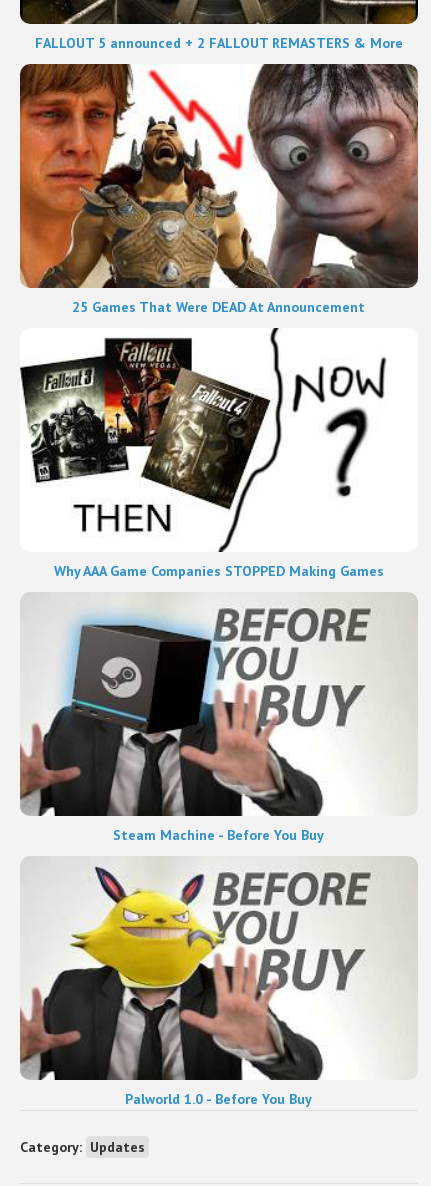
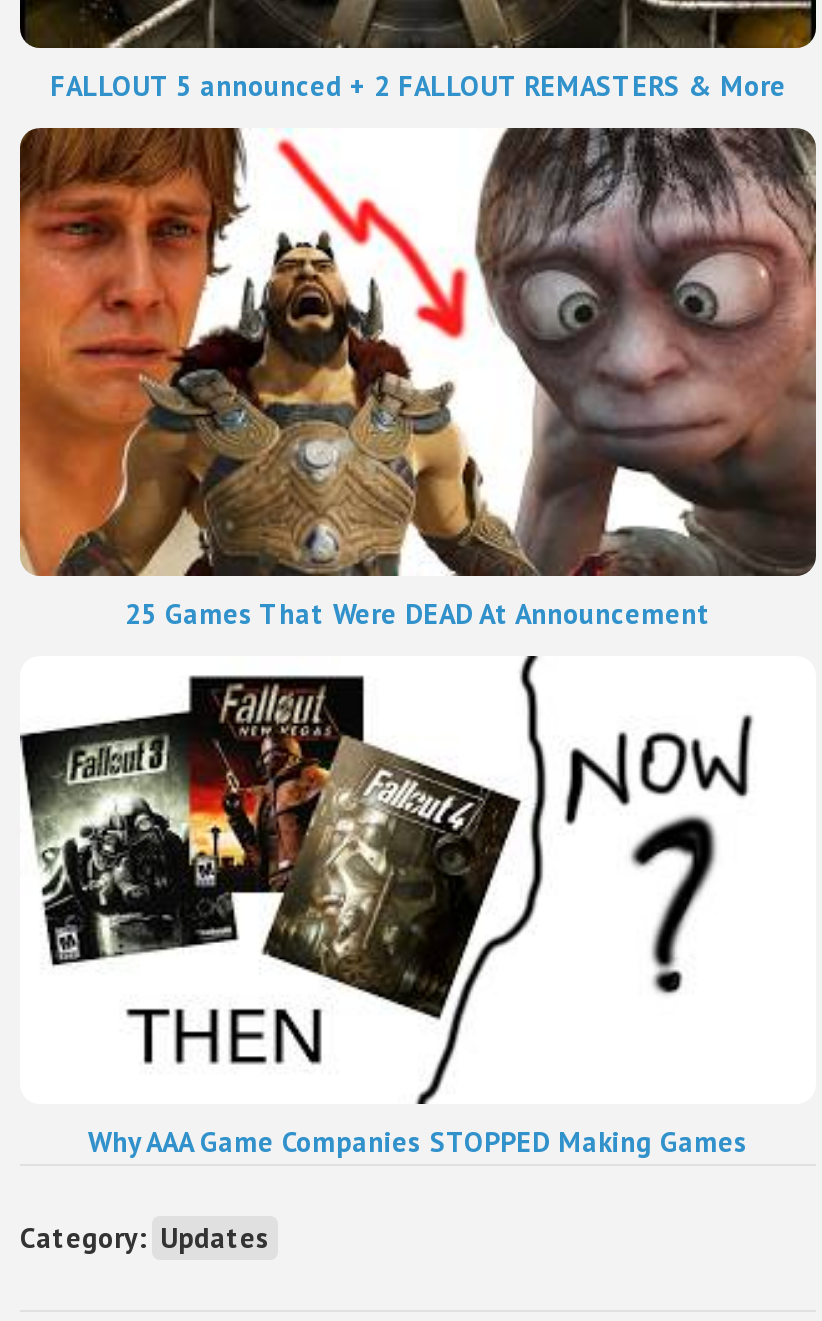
- [image]
- Steam Machine - Before You Buy

- [image]
- Palworld 1.0 - Before You Buy
